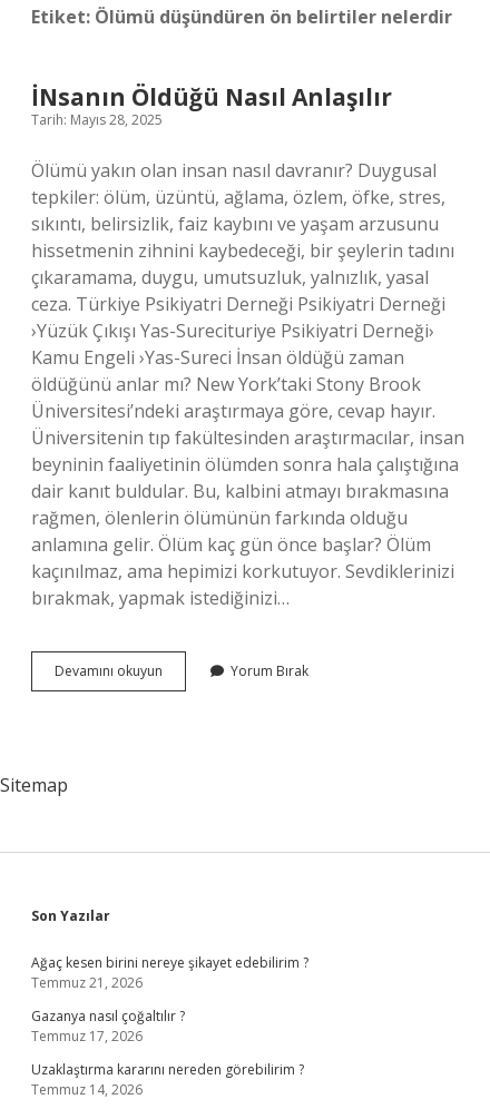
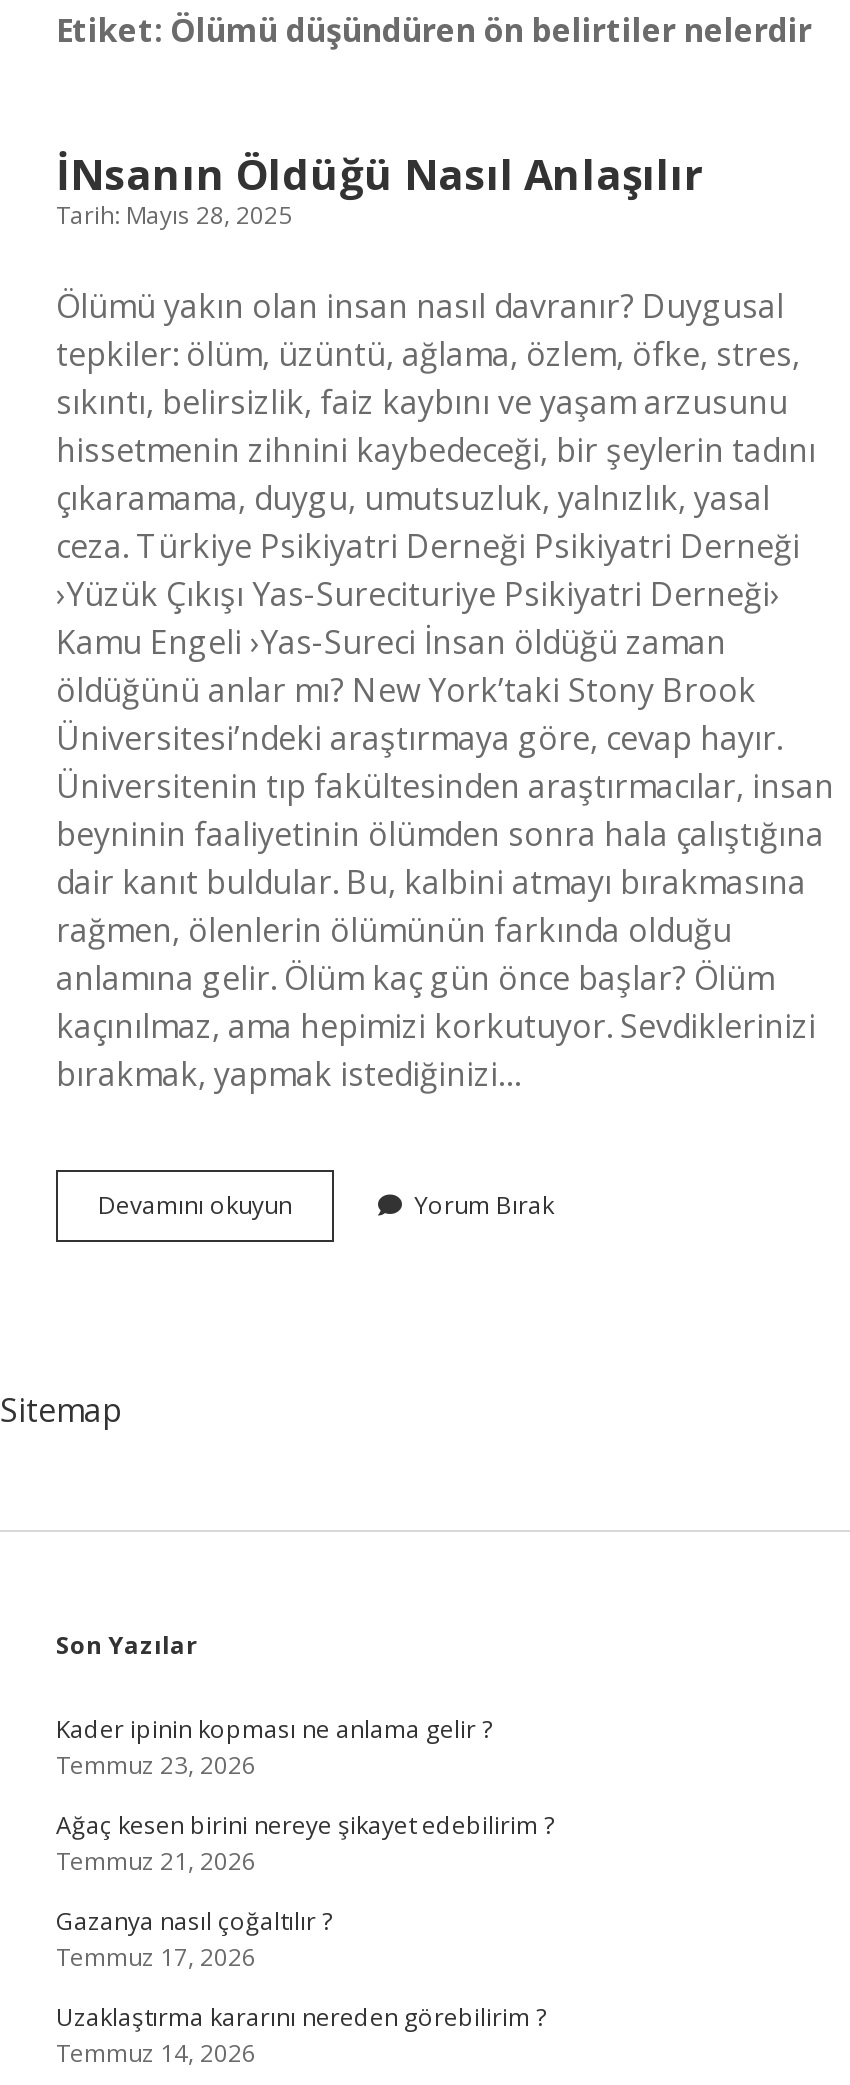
+ Kader ipinin kopması ne anlama gelir ?
+ Temmuz 23, 2026
